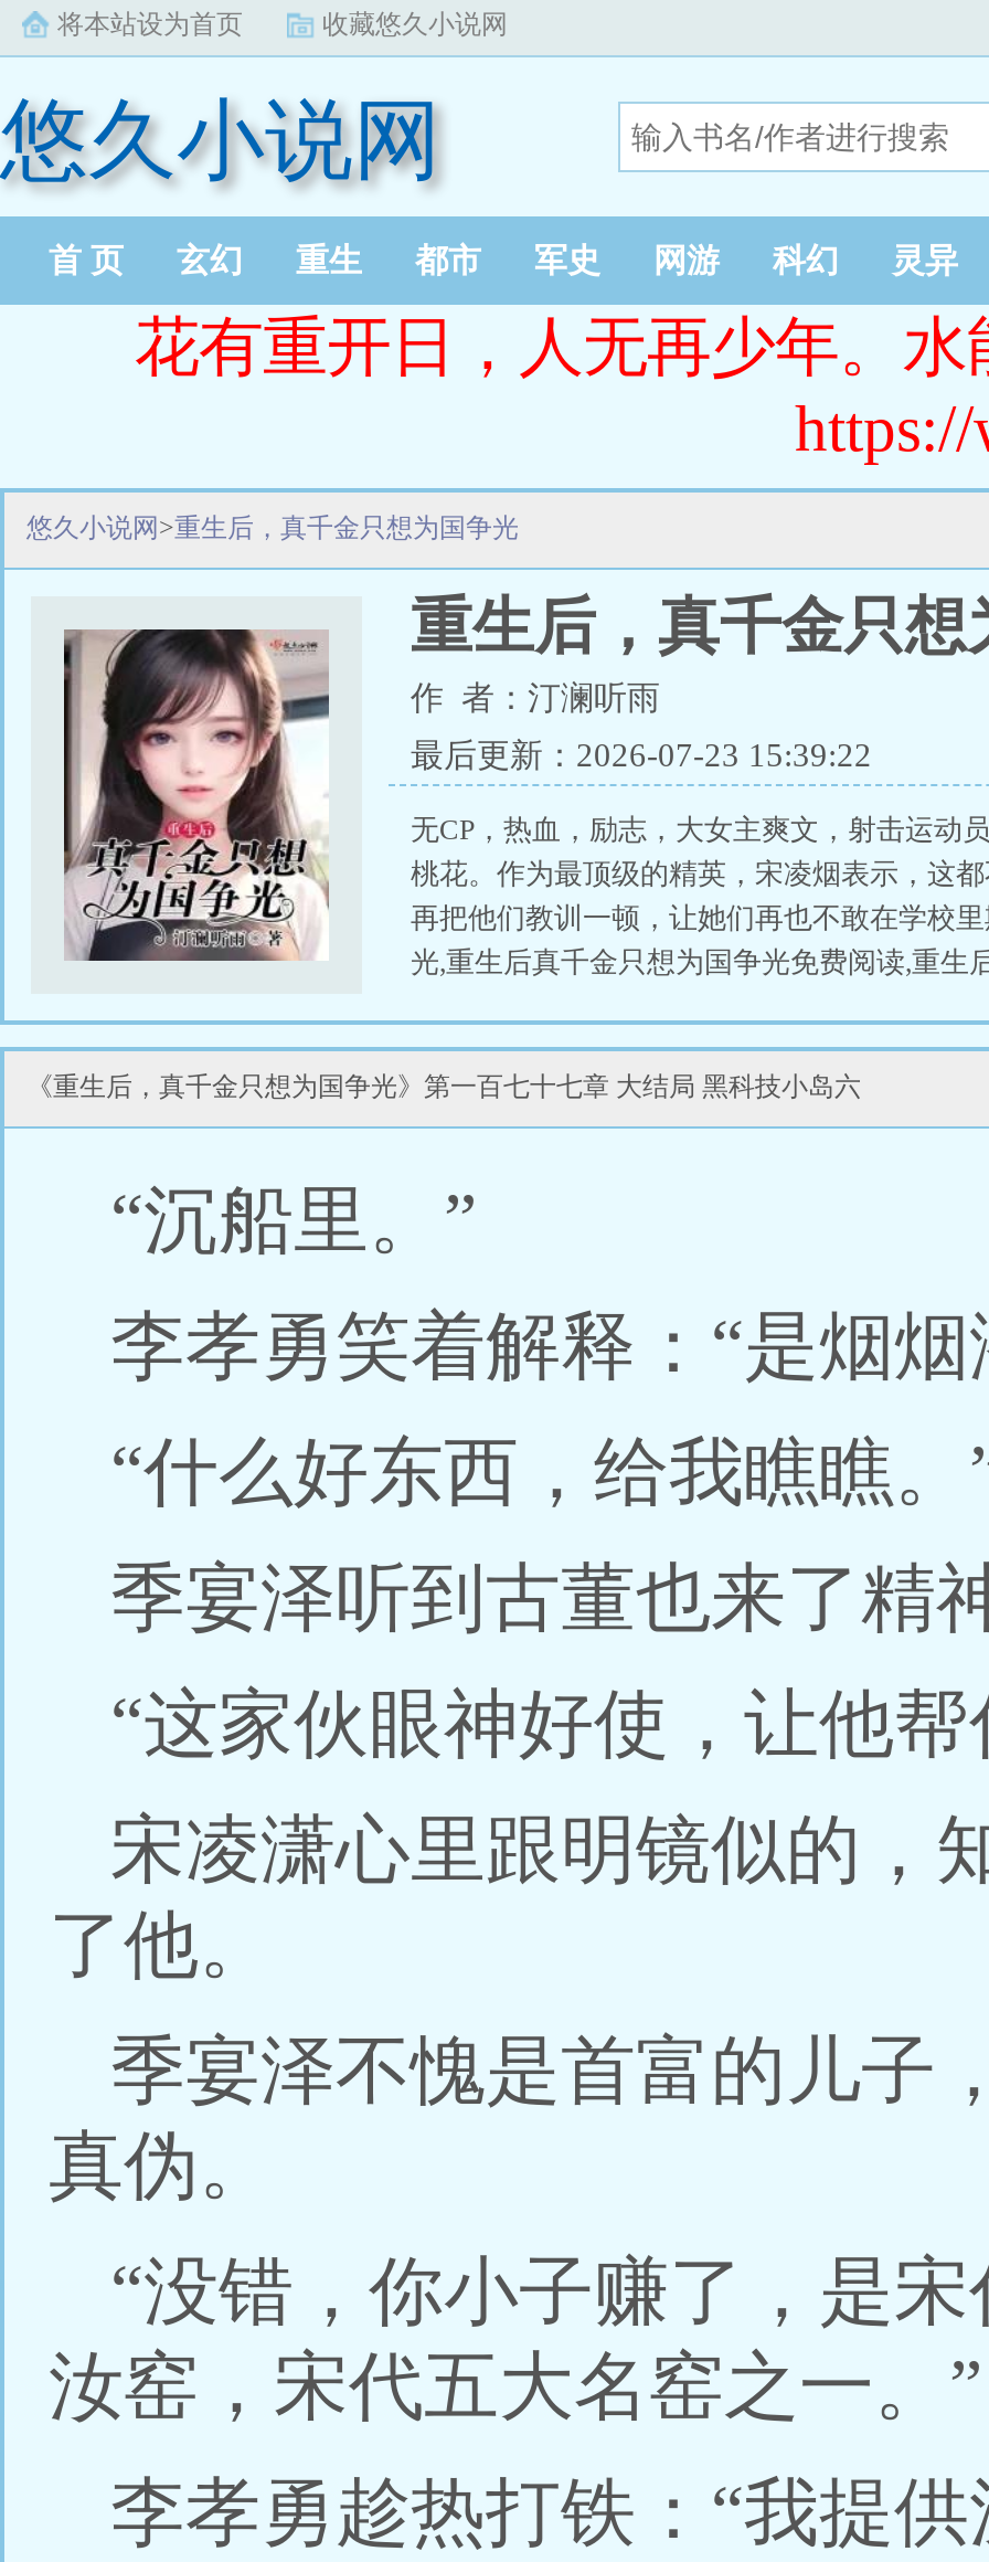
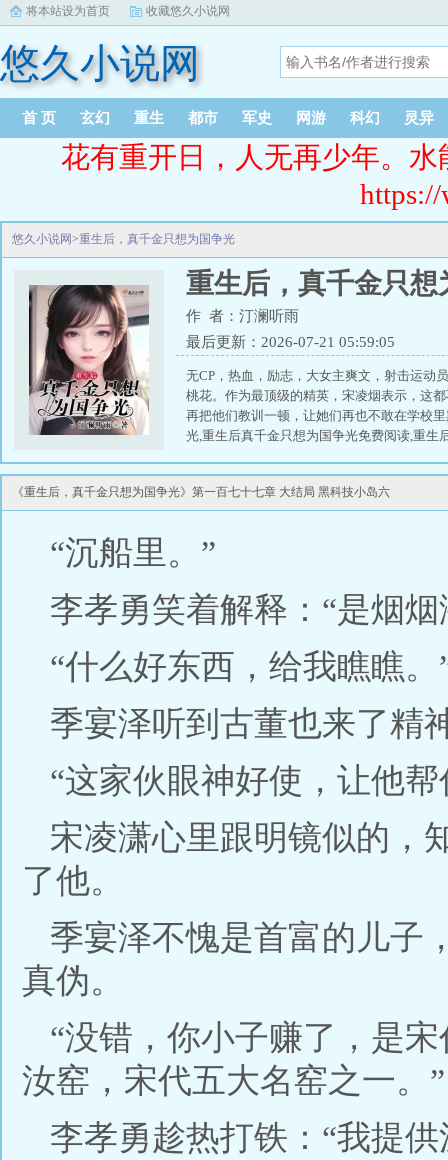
- 最后更新：2026-07-23 15:39:22
+ 最后更新：2026-07-21 05:59:05
